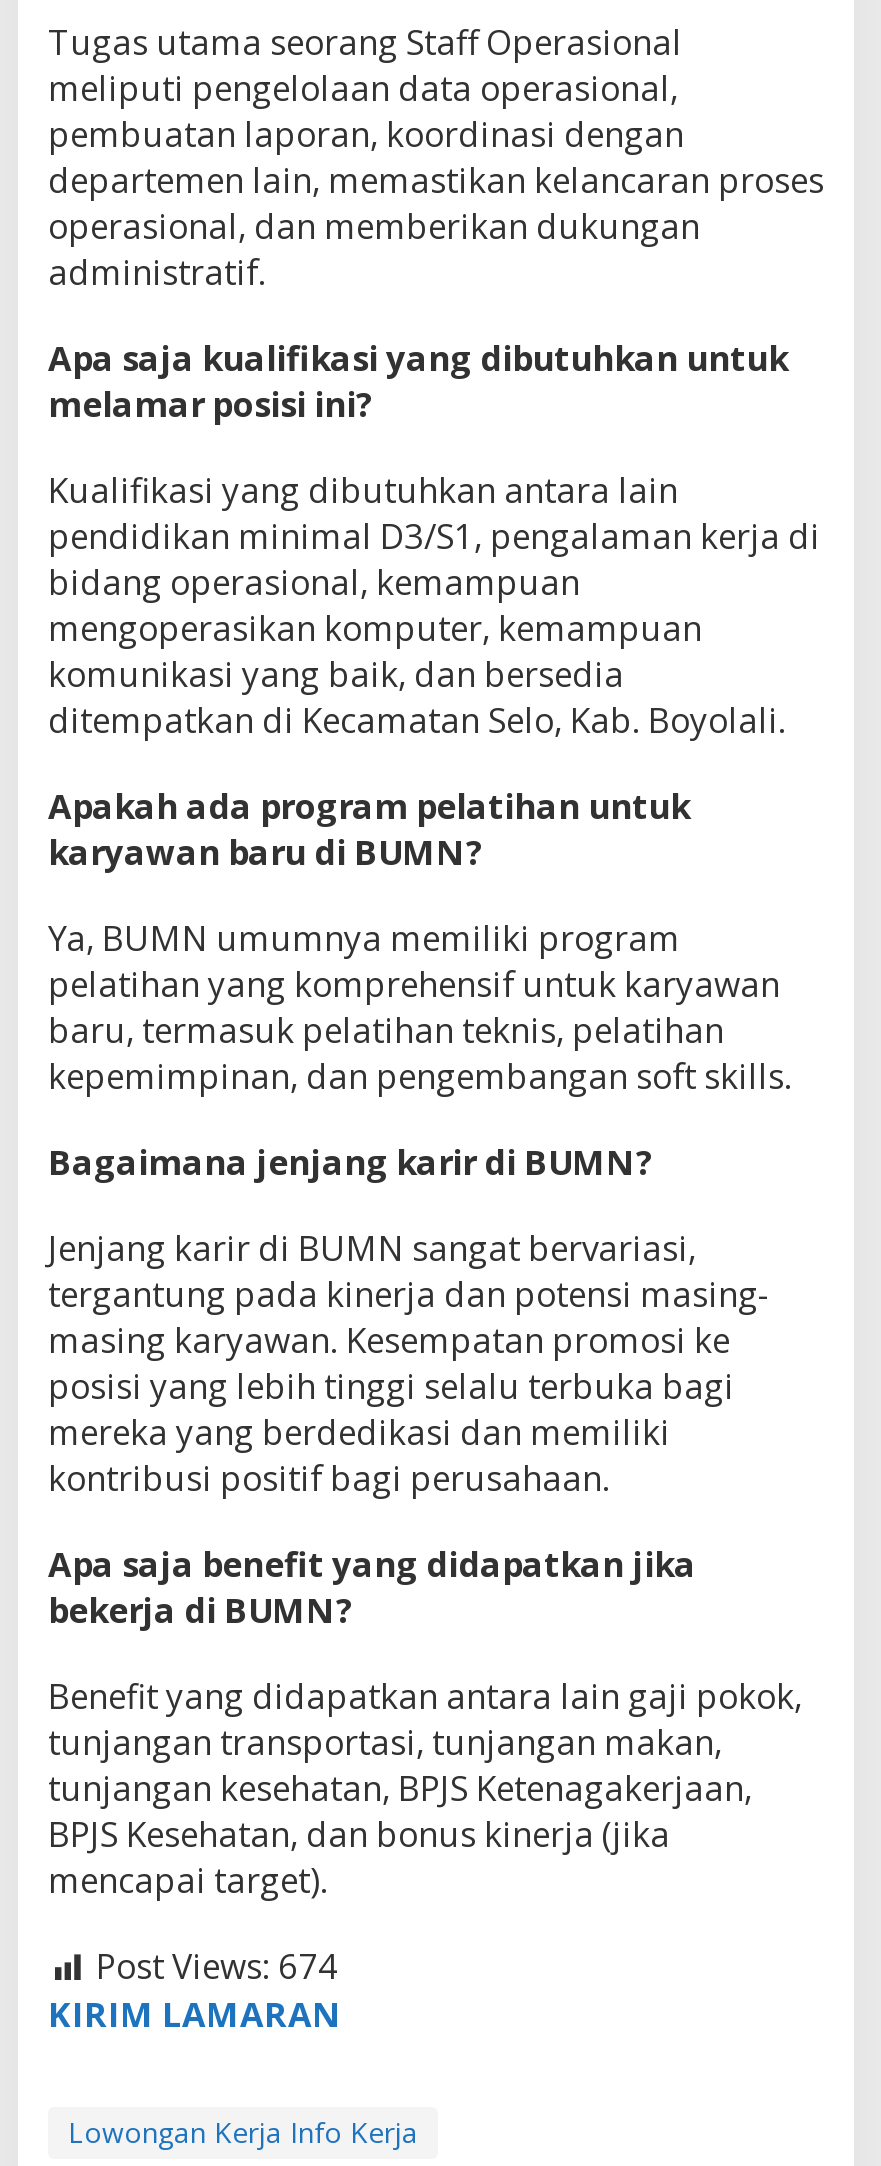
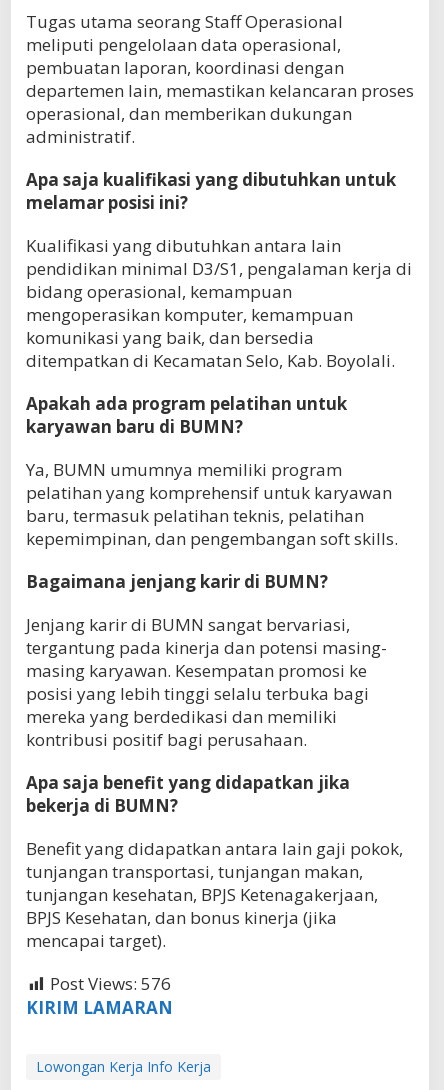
- Post Views: 674
+ Post Views: 576
